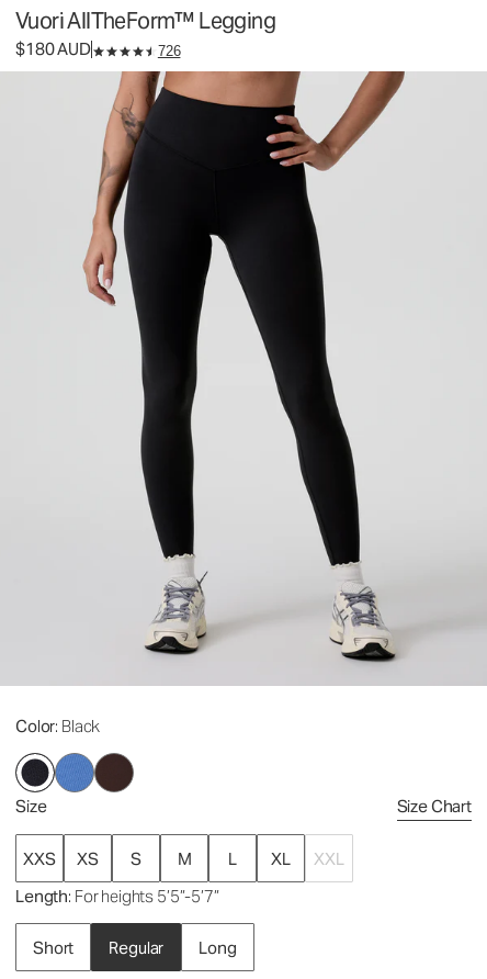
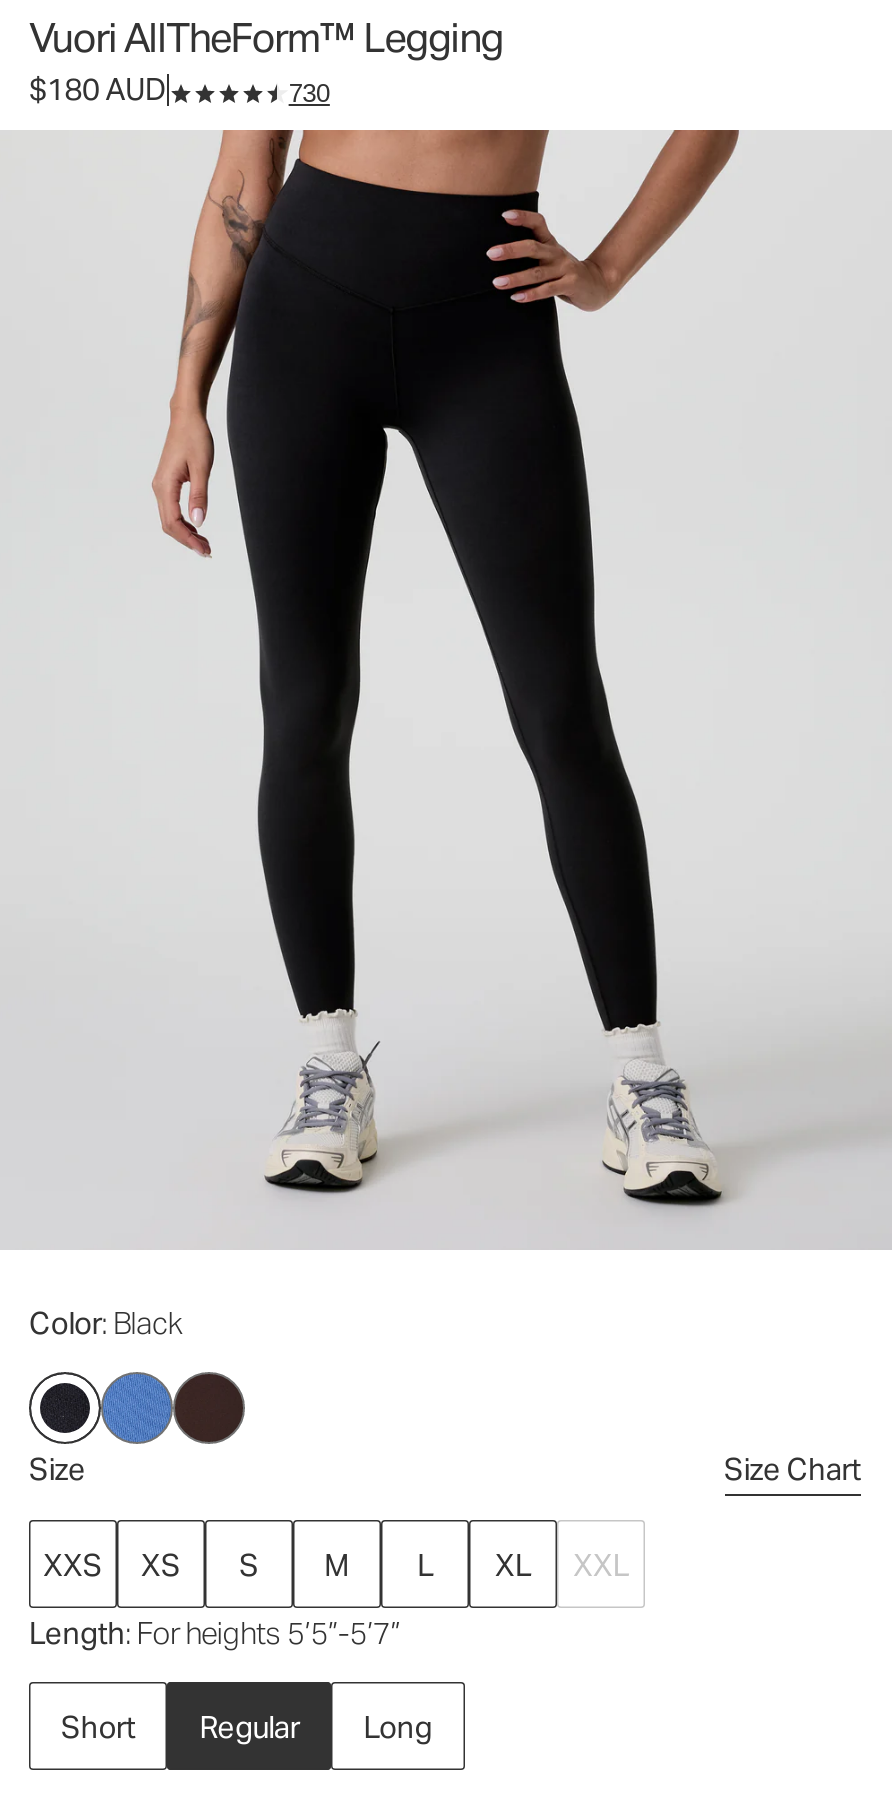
- 726
+ 730
